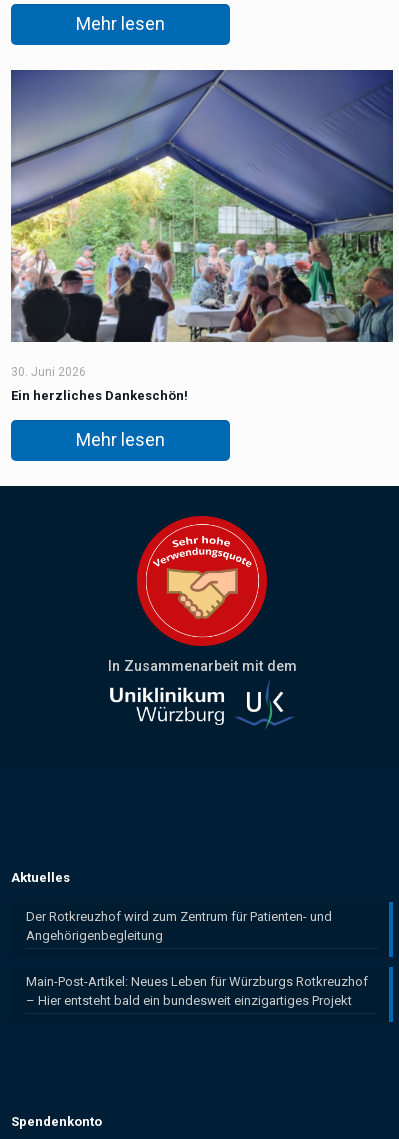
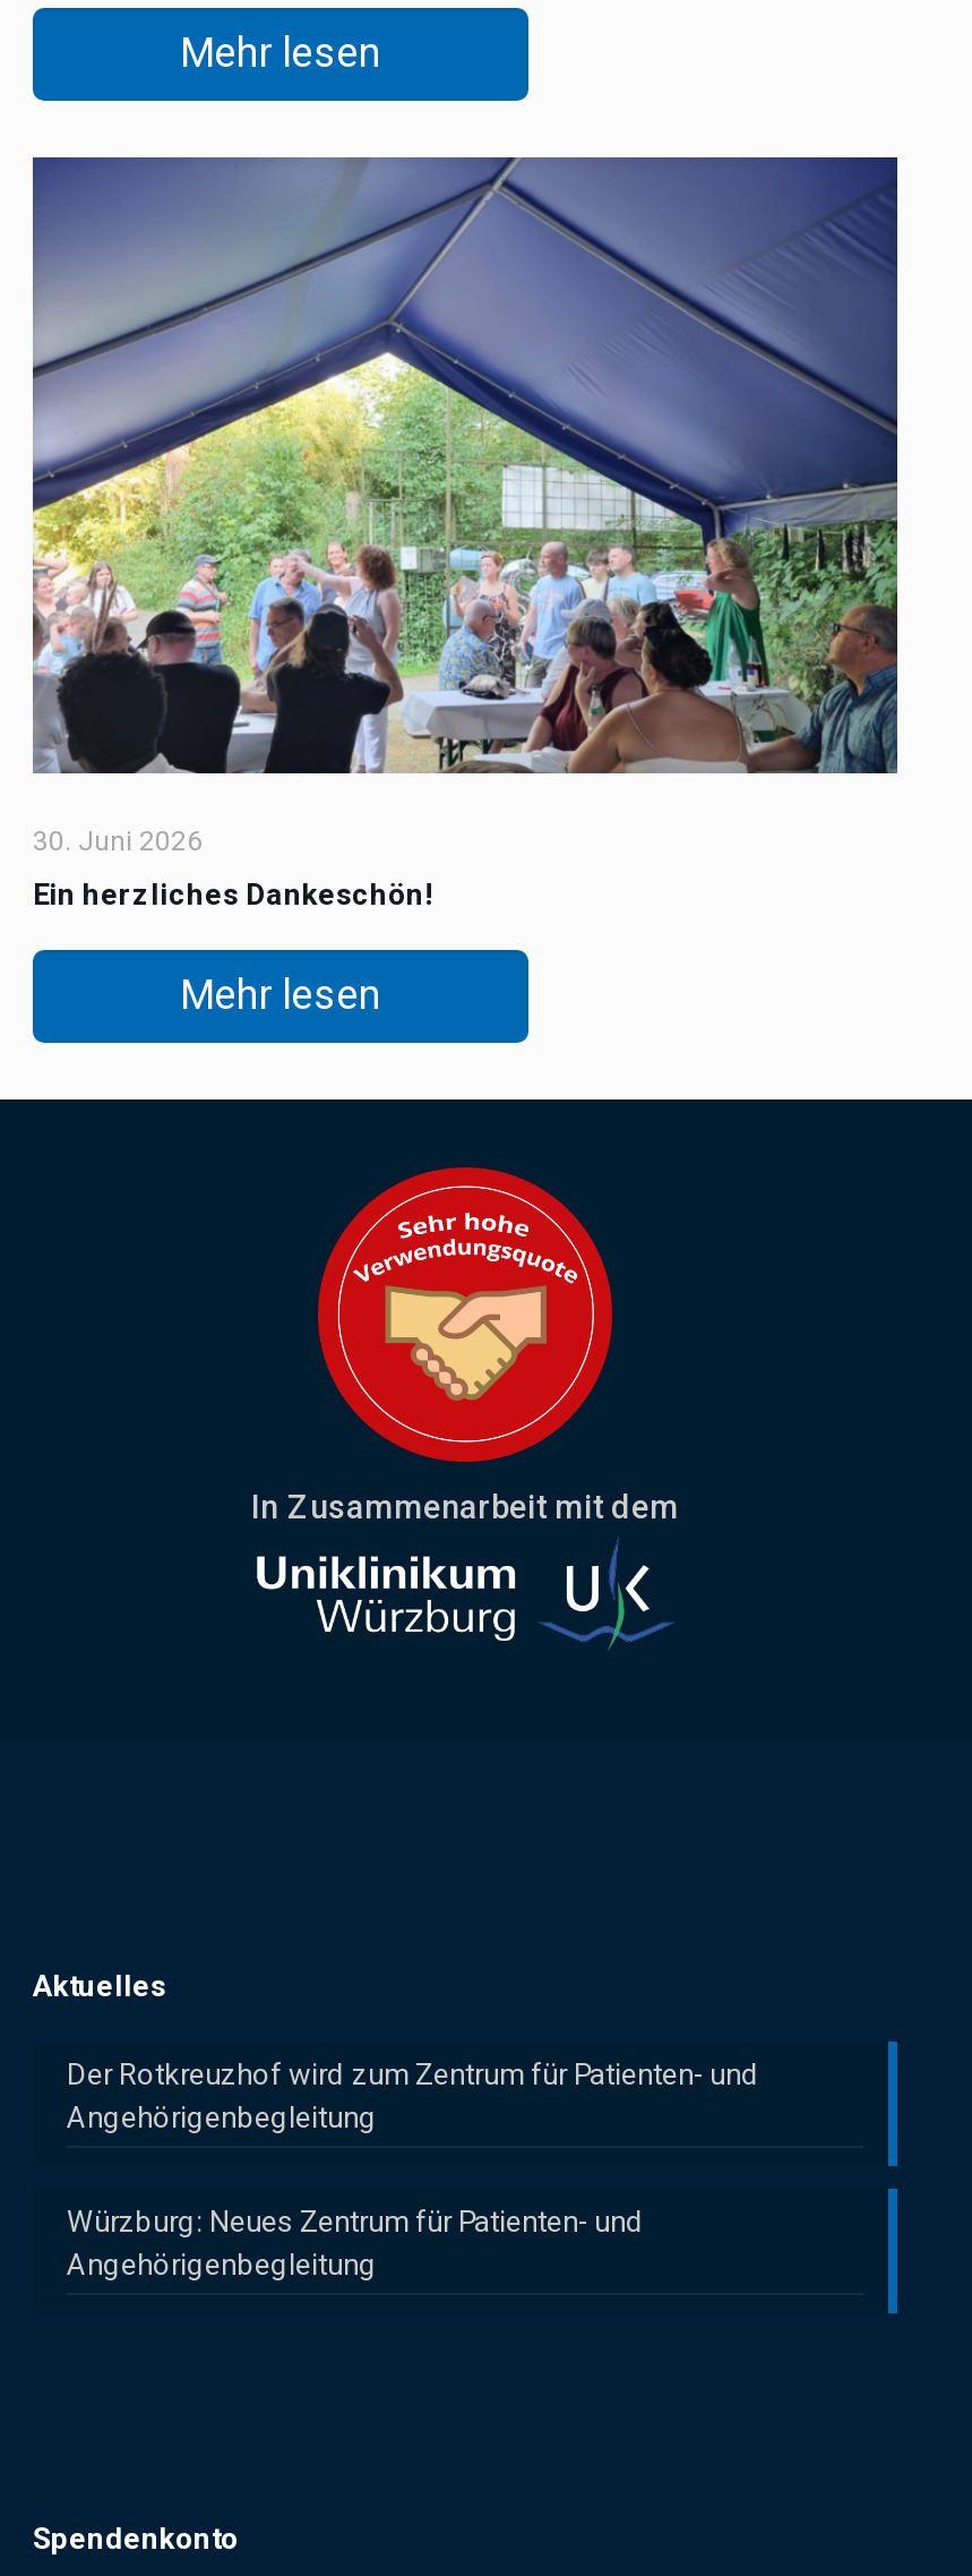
- Main-Post-Artikel: Neues Leben für Würzburgs Rotkreuzhof
- – Hier entsteht bald ein bundesweit einzigartiges Projekt
+ Würzburg: Neues Zentrum für Patienten- und
+ Angehörigenbegleitung
